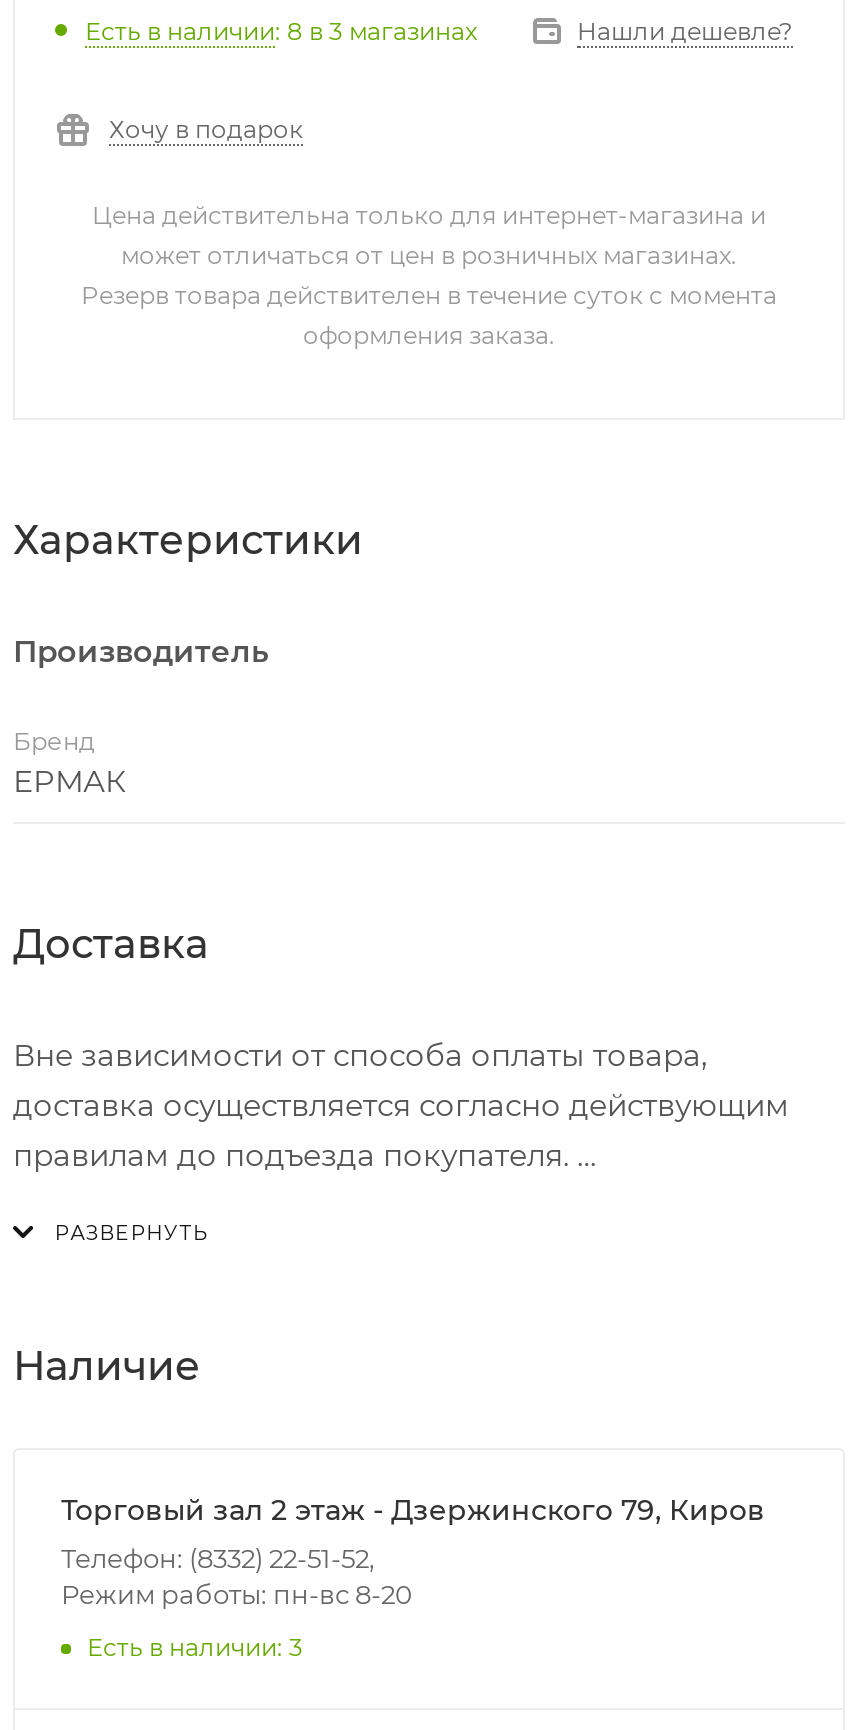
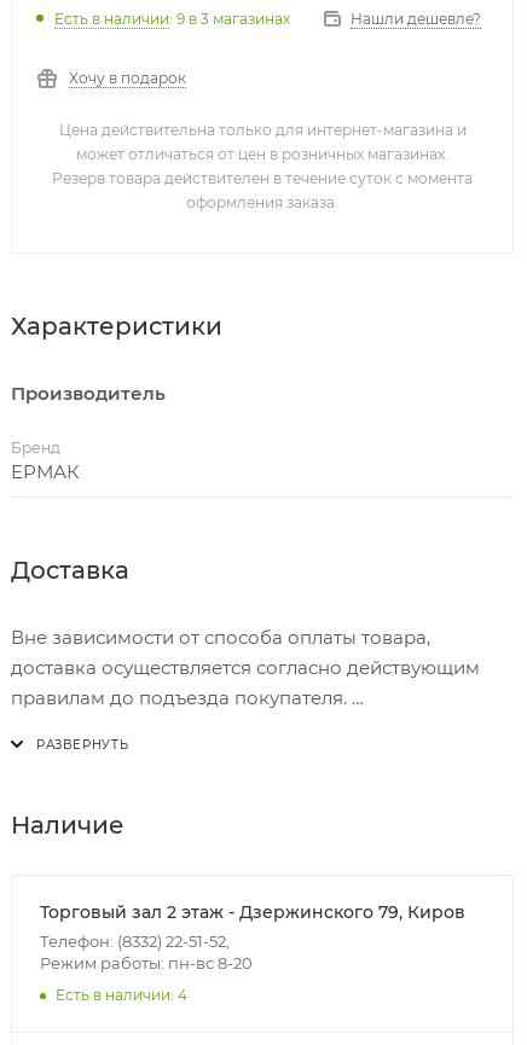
- Есть в наличии: 8 в 3 магазинах
+ Есть в наличии: 9 в 3 магазинах

- Есть в наличии: 3
+ Есть в наличии: 4
